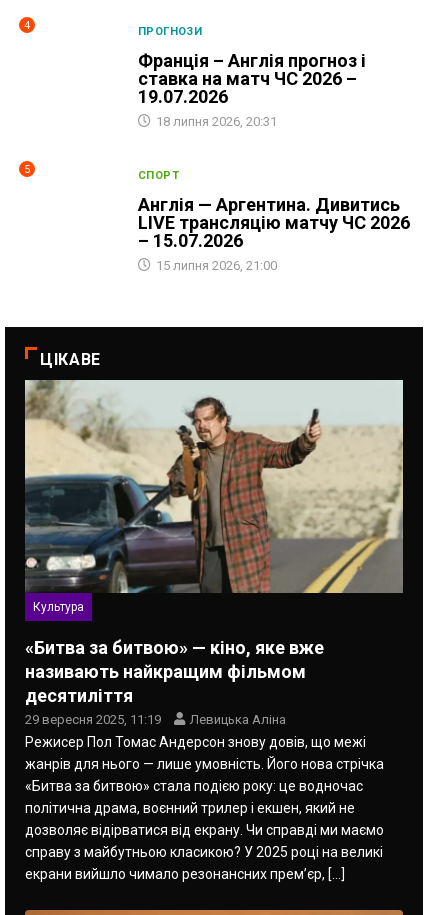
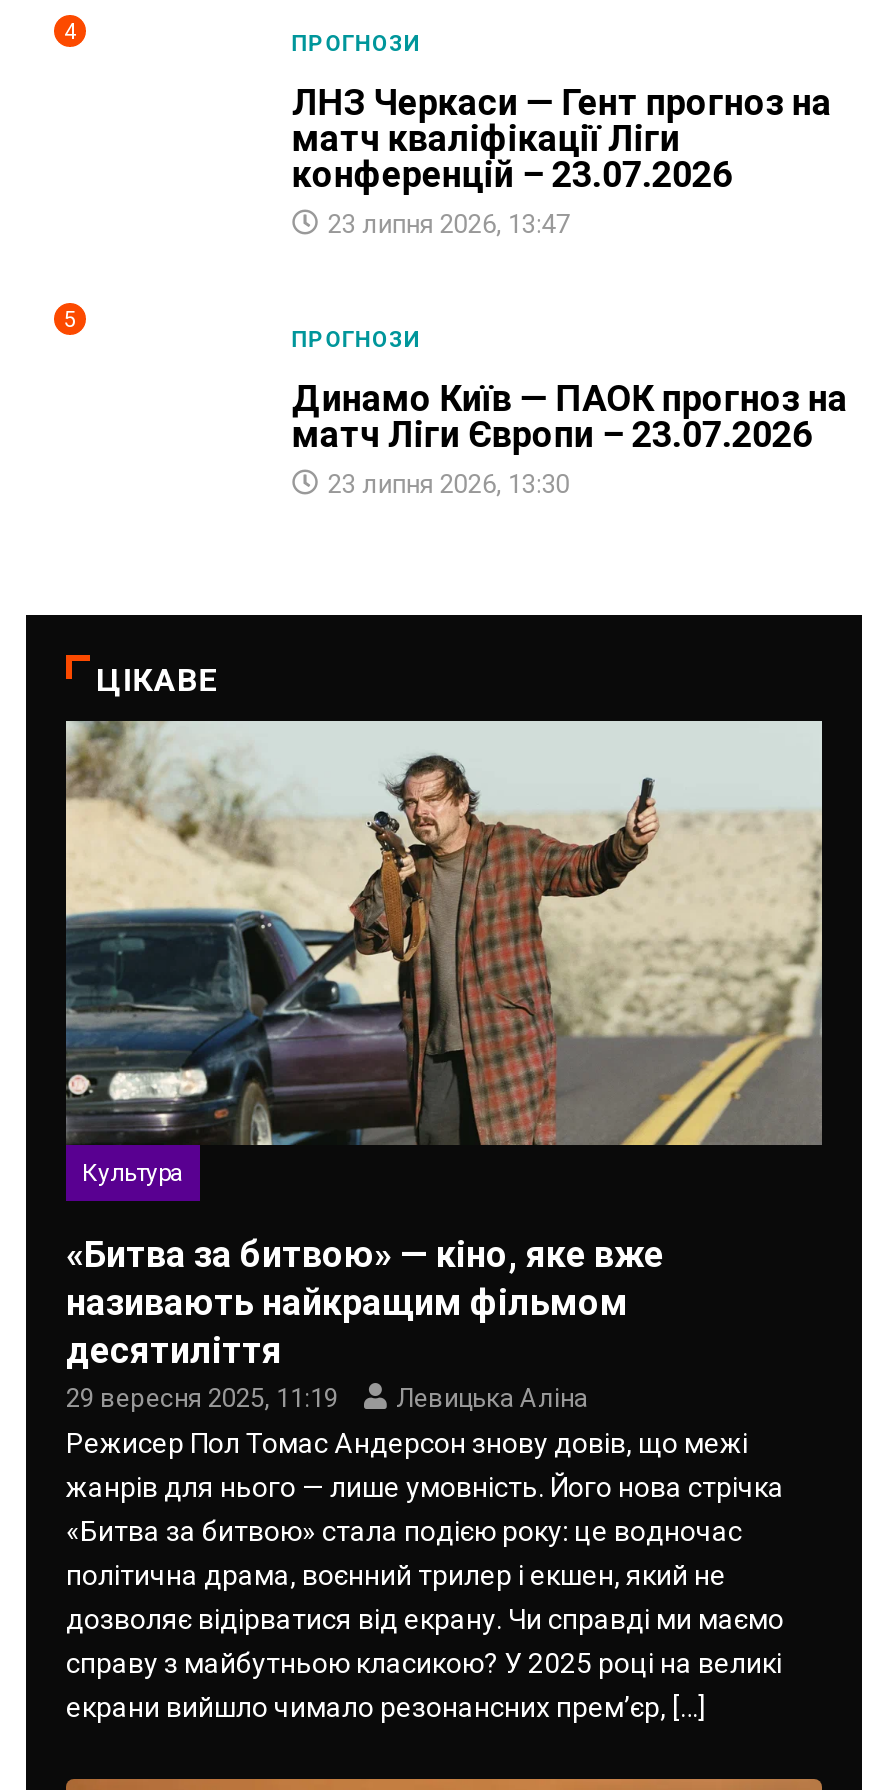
- Франція – Англія прогноз і
- ставка на матч ЧС 2026 –
- 19.07.2026
- 18 липня 2026, 20:31
+ ЛНЗ Черкаси — Гент прогноз на
+ матч кваліфікації Ліги
+ конференцій – 23.07.2026
+ 23 липня 2026, 13:47

- СПОРТ
+ ПРОГНОЗИ

- Англія — Аргентина. Дивитись
- LIVE трансляцію матчу ЧС 2026
- – 15.07.2026
- 15 липня 2026, 21:00
+ Динамо Київ — ПАОК прогноз на
+ матч Ліги Європи – 23.07.2026
+ 23 липня 2026, 13:30
